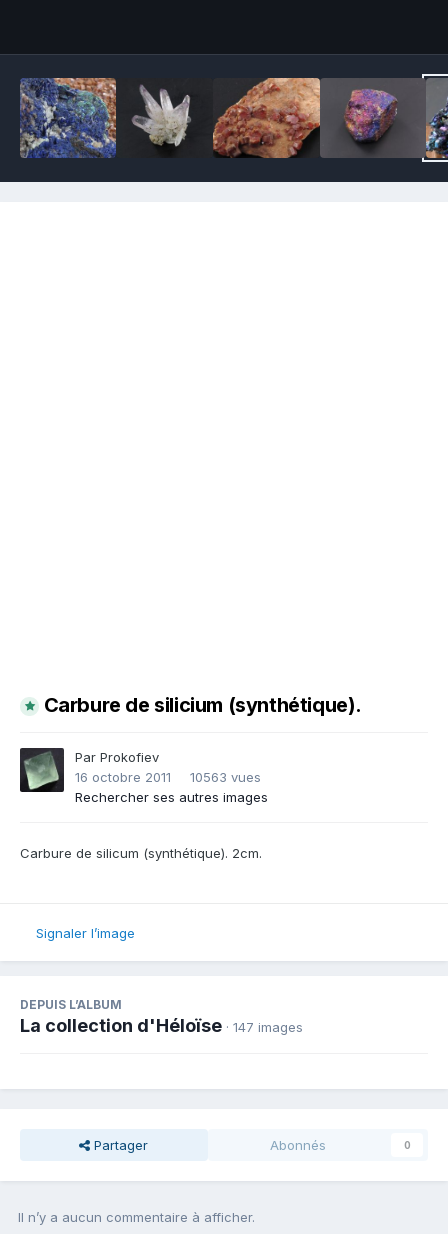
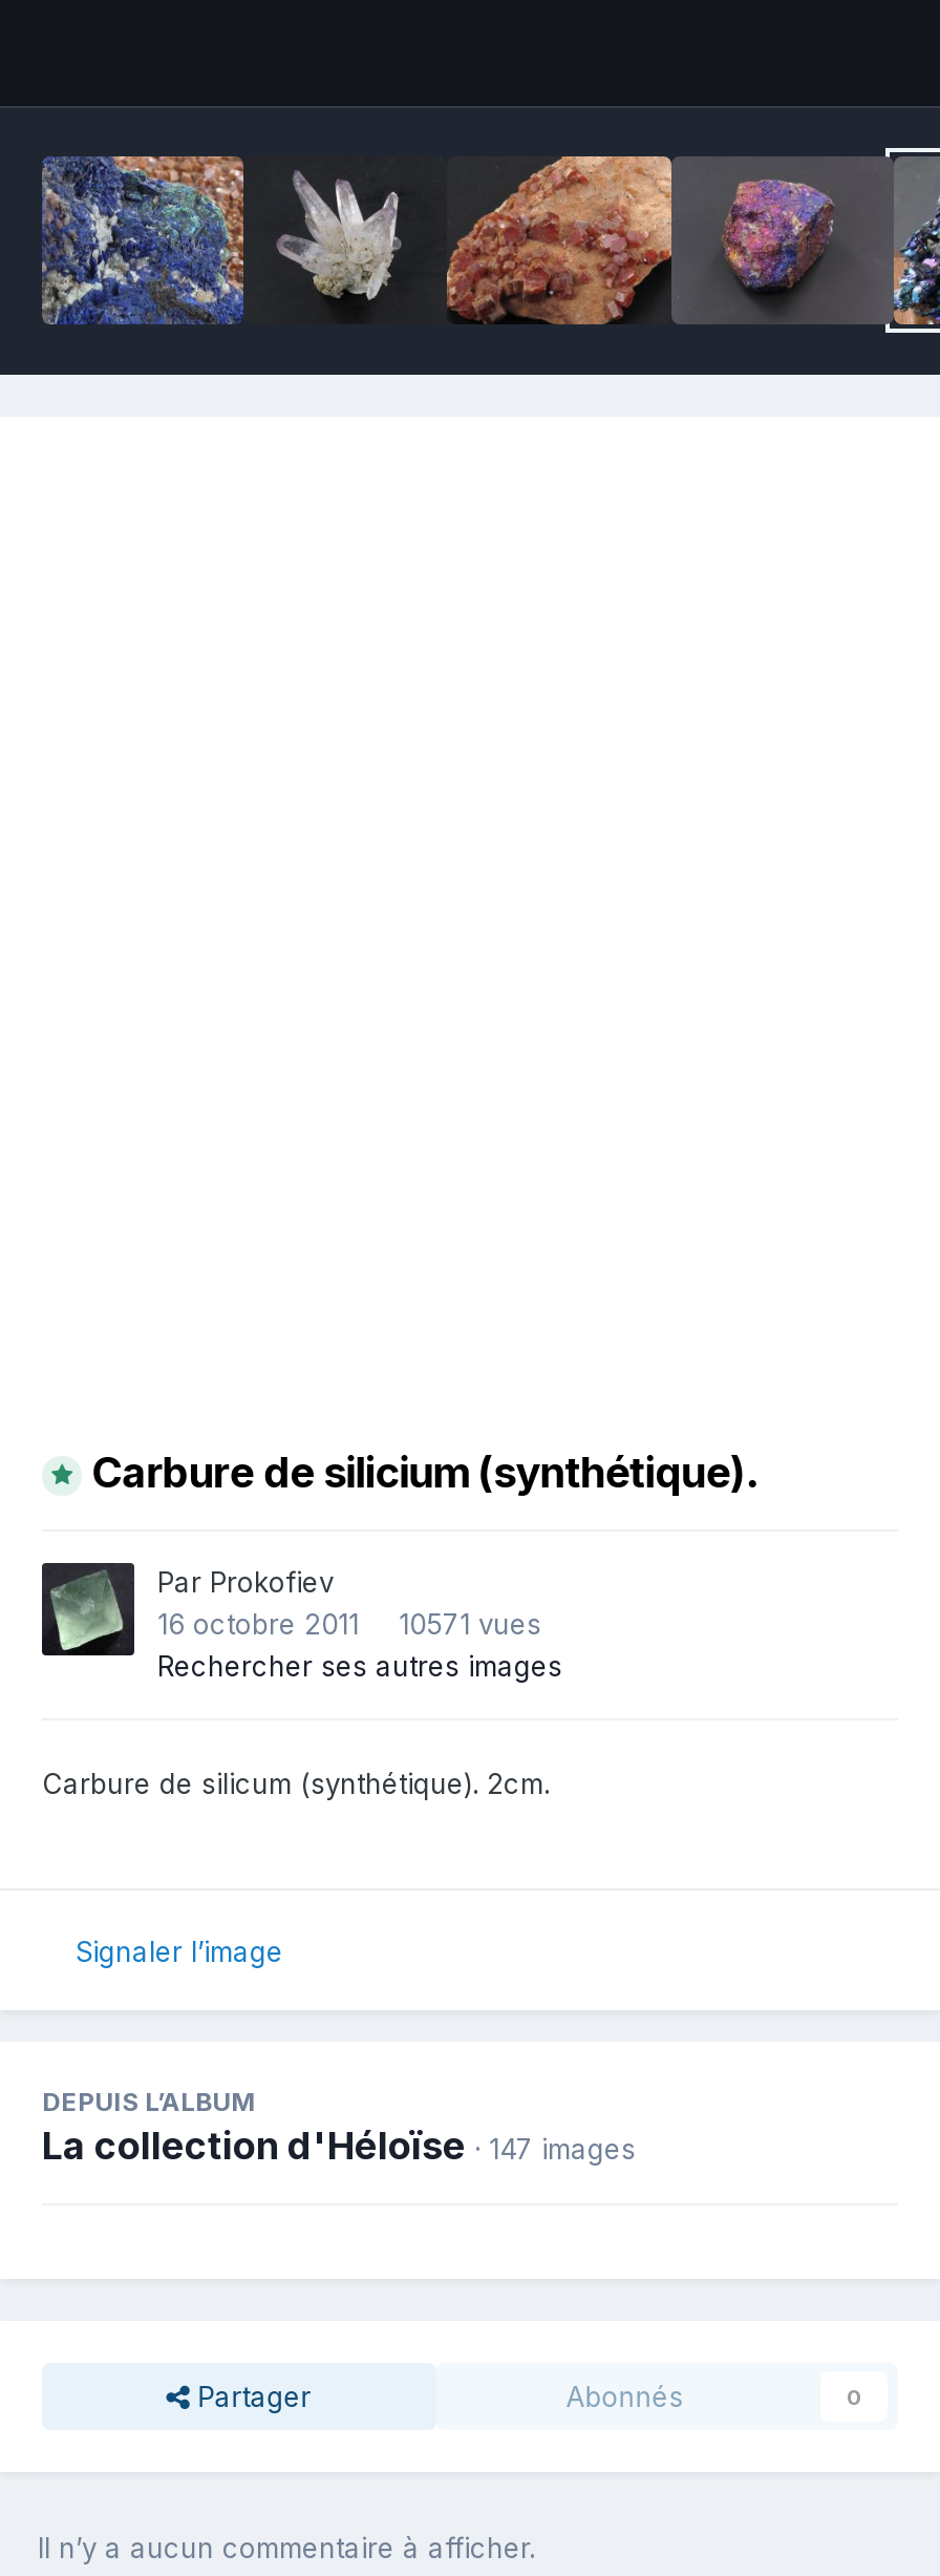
- 16 octobre 2011 10563 vues
+ 16 octobre 2011 10571 vues
